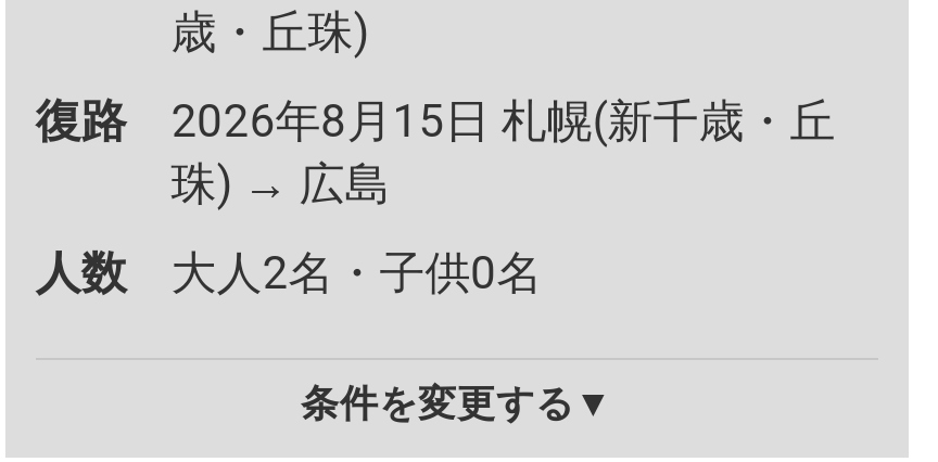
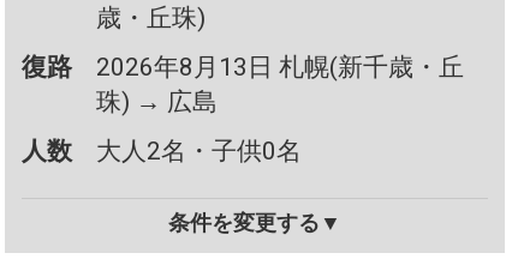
- 2026年8月15日 札幌(新千歳・丘
+ 2026年8月13日 札幌(新千歳・丘
